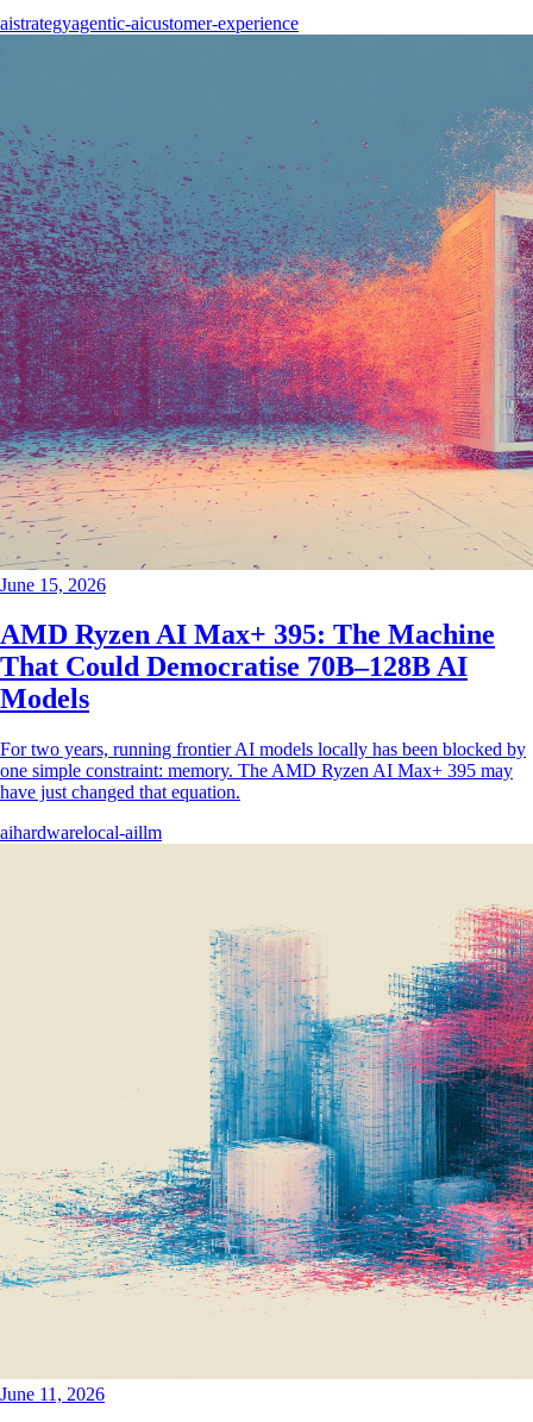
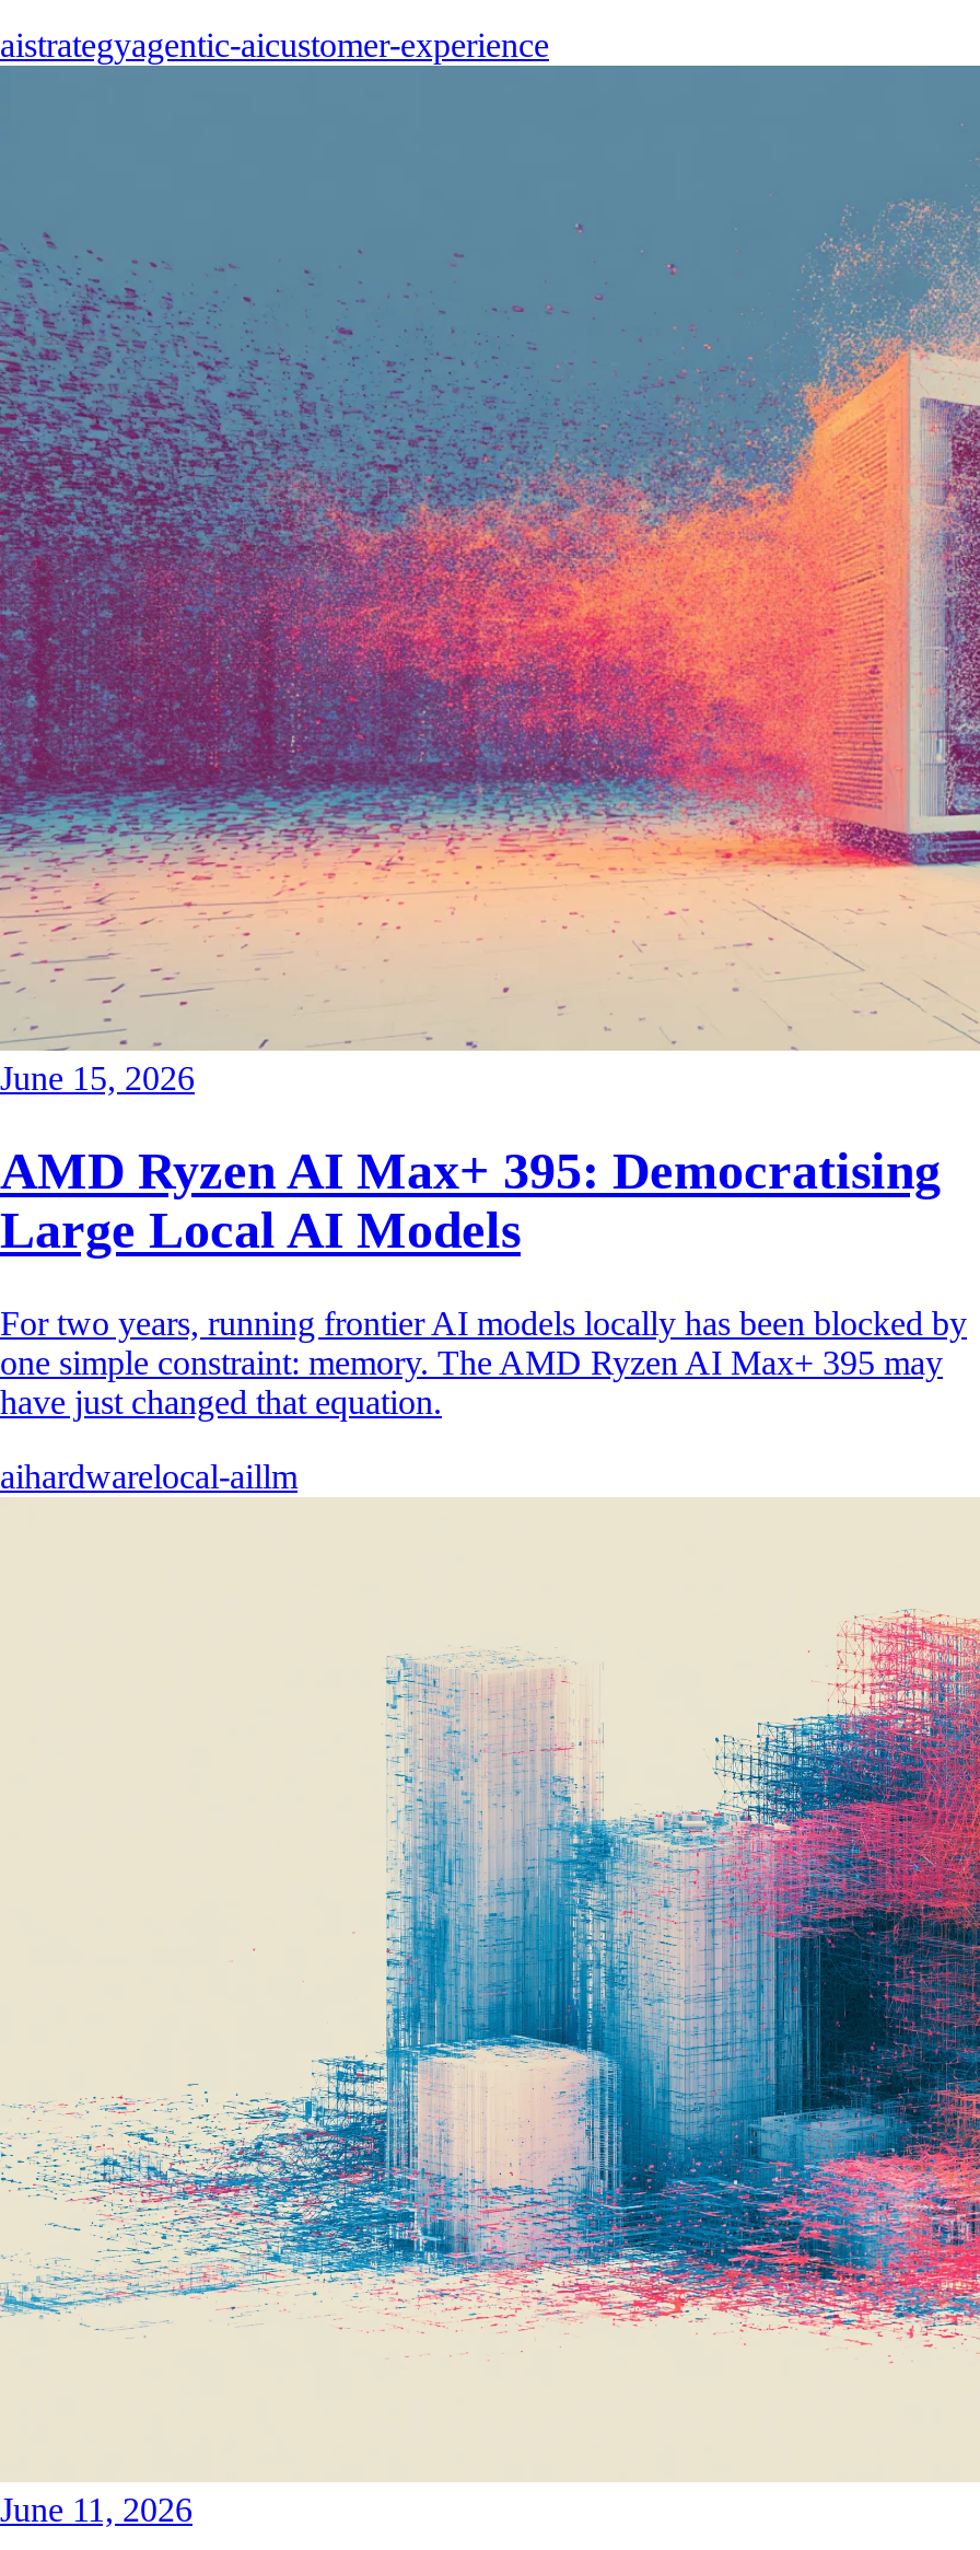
- AMD Ryzen AI Max+ 395: The Machine
- That Could Democratise 70B–128B AI
- Models
+ AMD Ryzen AI Max+ 395: Democratising
+ Large Local AI Models
